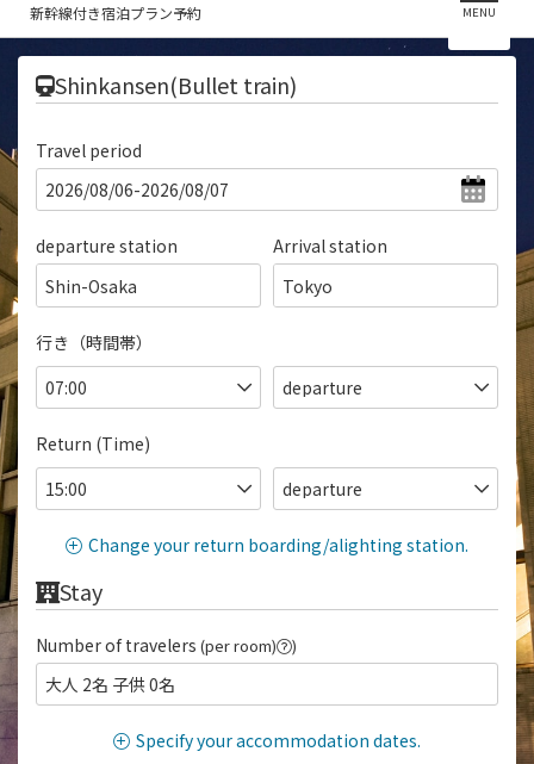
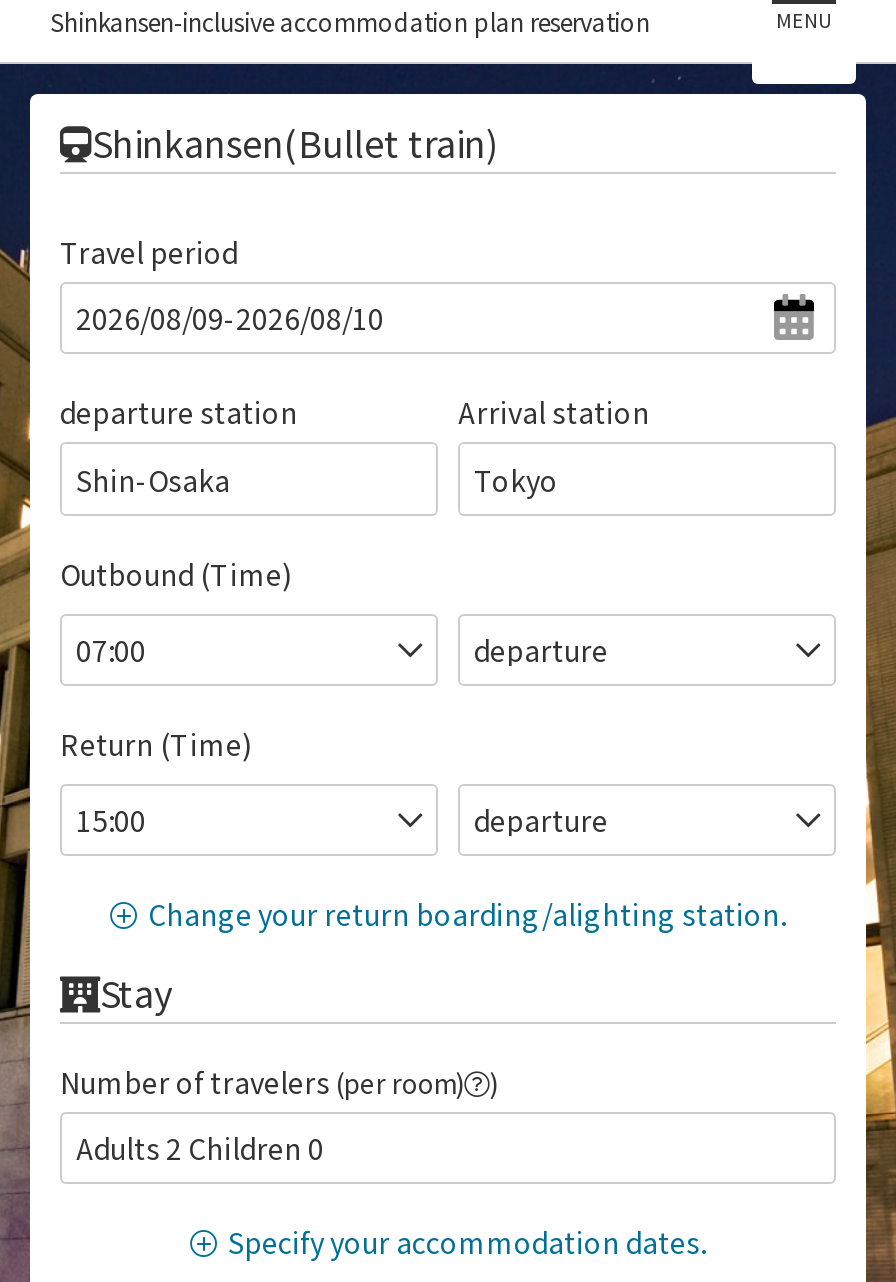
- 新幹線付き宿泊プラン予約
+ Shinkansen-inclusive accommodation plan reservation

- 行き（時間帯）
+ Outbound (Time)

- 大人 2名 子供 0名
+ Adults 2 Children 0
